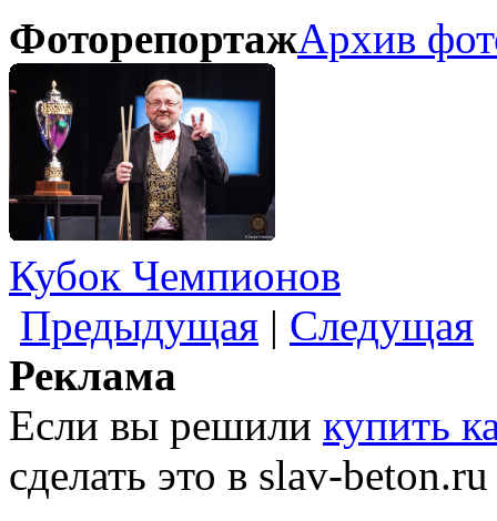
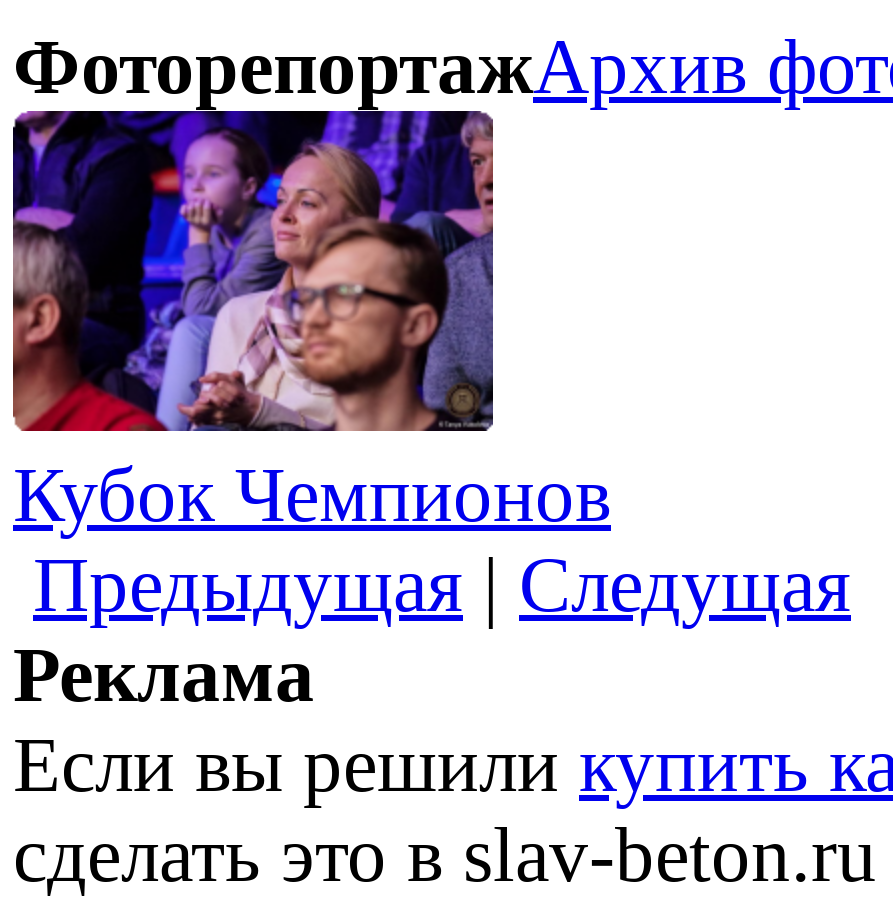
- [image]
+ [image]
